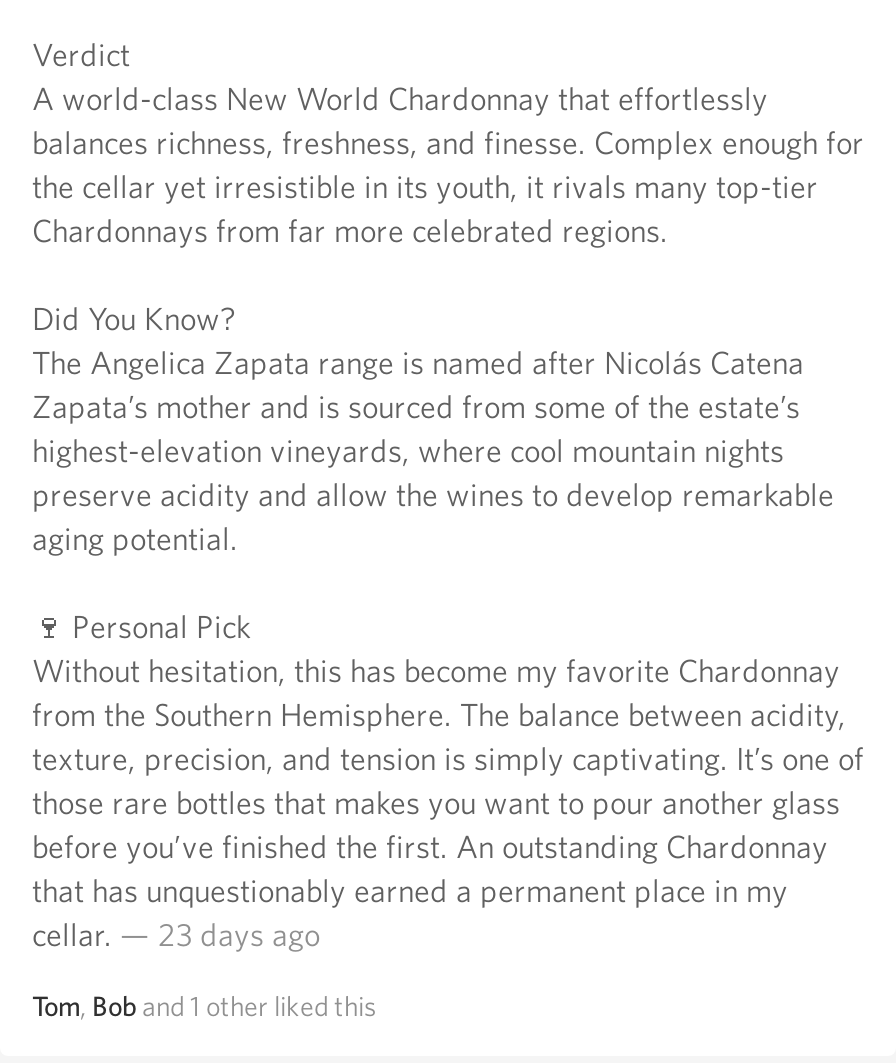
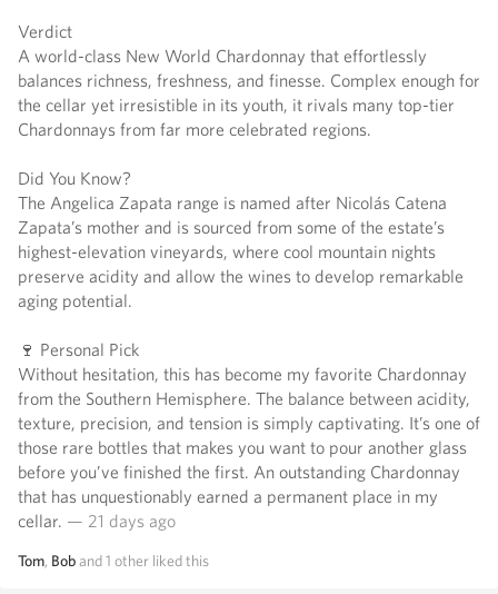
- cellar. — 23 days ago
+ cellar. — 21 days ago
